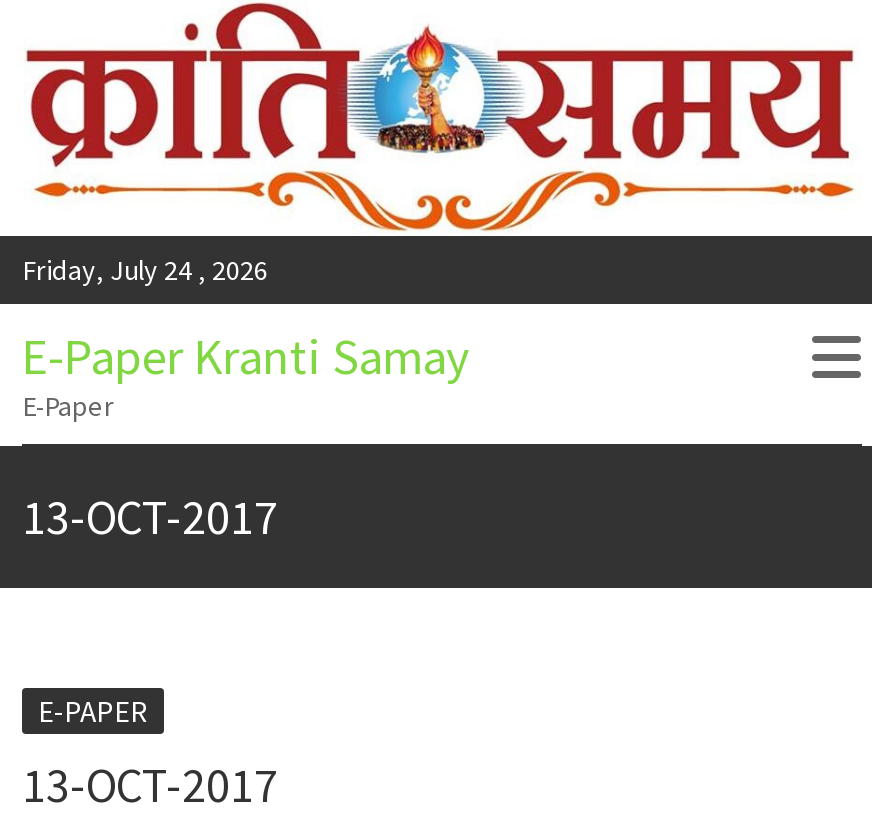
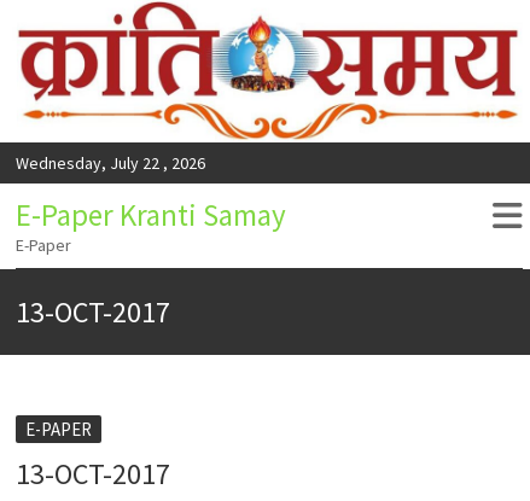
- Friday, July 24 , 2026
+ Wednesday, July 22 , 2026
